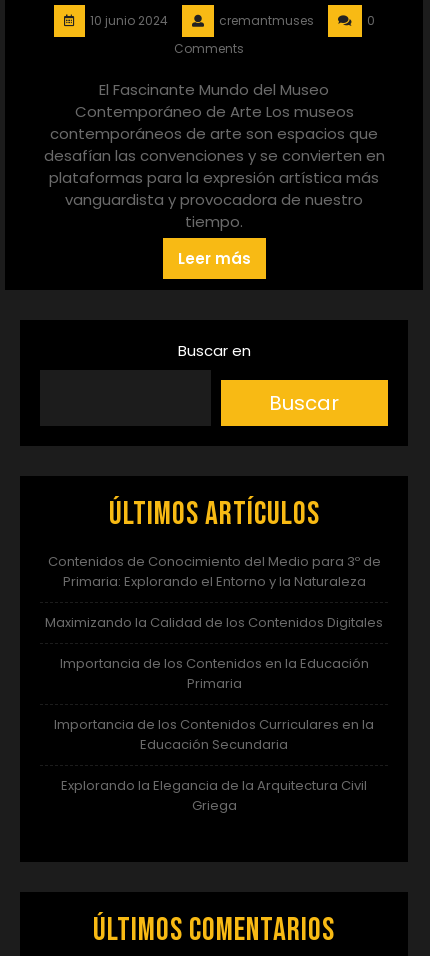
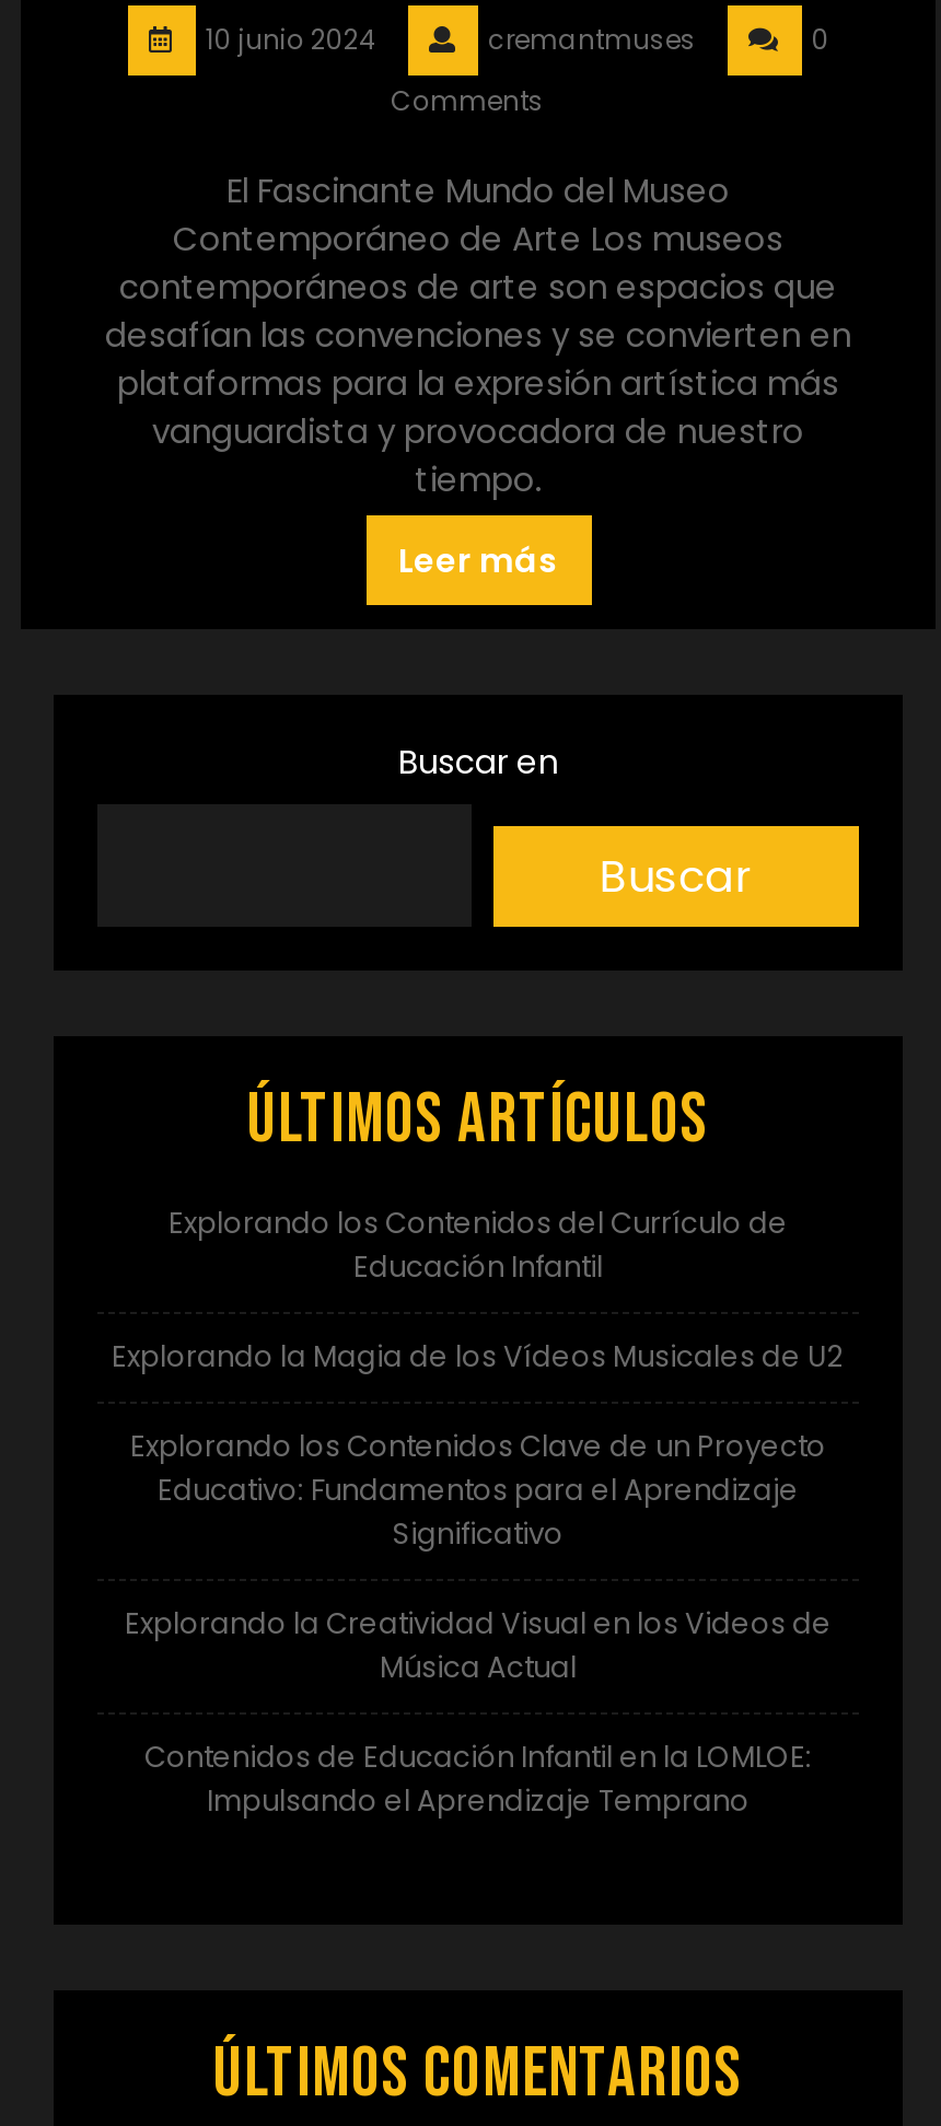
- Contenidos de Conocimiento del Medio para 3º de
- Primaria: Explorando el Entorno y la Naturaleza
+ Explorando los Contenidos del Currículo de
+ Educación Infantil

- Maximizando la Calidad de los Contenidos Digitales
+ Explorando la Magia de los Vídeos Musicales de U2

- Importancia de los Contenidos en la Educación
- Primaria
+ Explorando los Contenidos Clave de un Proyecto
+ Educativo: Fundamentos para el Aprendizaje
+ Significativo

- Importancia de los Contenidos Curriculares en la
- Educación Secundaria
+ Explorando la Creatividad Visual en los Videos de
+ Música Actual

- Explorando la Elegancia de la Arquitectura Civil
- Griega
+ Contenidos de Educación Infantil en la LOMLOE:
+ Impulsando el Aprendizaje Temprano
